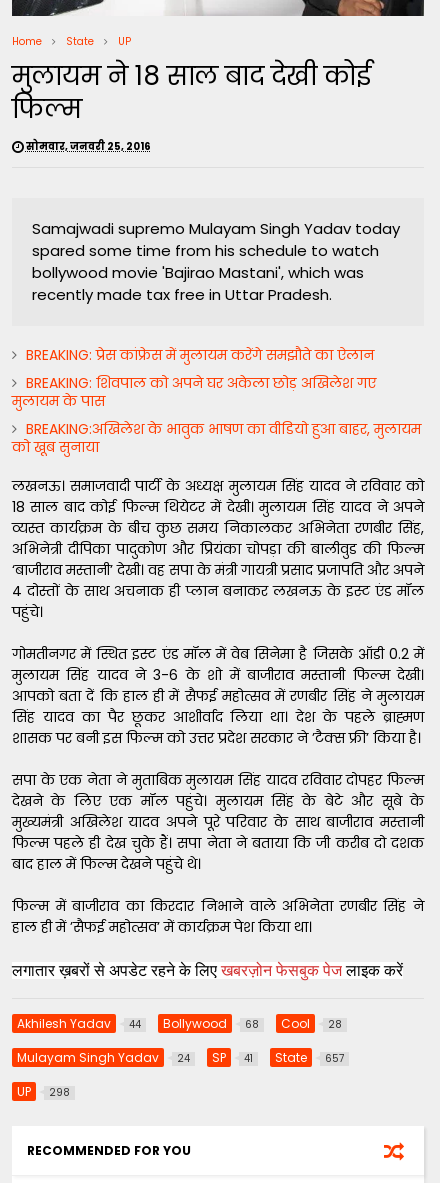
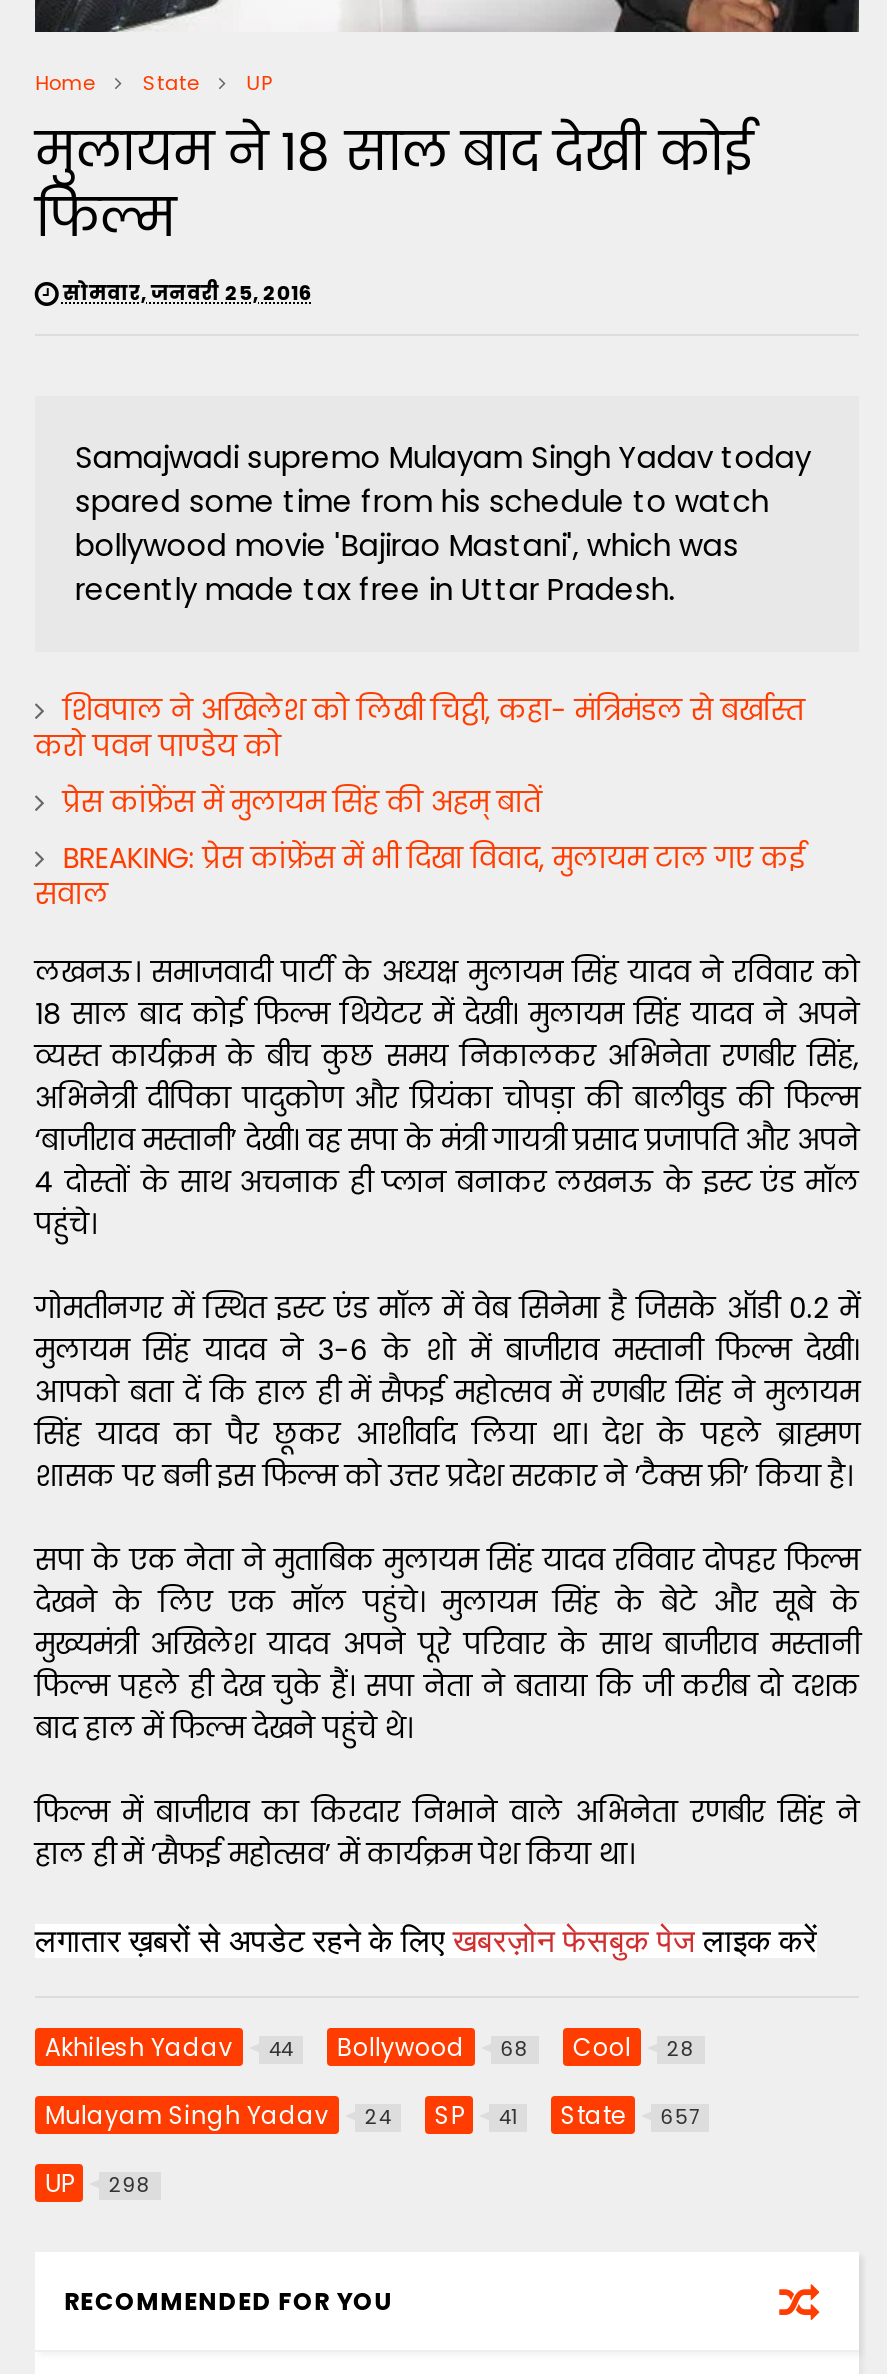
- BREAKING: प्रेस कांफ्रेस में मुलायम करेंगे समझौते का ऐलान
- BREAKING: शिवपाल को अपने घर अकेला छोड़ अखिलेश गए
- मुलायम के पास
- BREAKING:अखिलेश के भावुक भाषण का वीडियो हुआ बाहर, मुलायम
- को खूब सुनाया
+ शिवपाल ने अखिलेश को लिखी चिट्ठी, कहा- मंत्रिमंडल से बर्खास्त
+ करो पवन पाण्डेय को
+ प्रेस कांफ्रेंस में मुलायम सिंह की अहम् बातें
+ BREAKING: प्रेस कांफ्रेंस में भी दिखा विवाद, मुलायम टाल गए कई
+ सवाल
